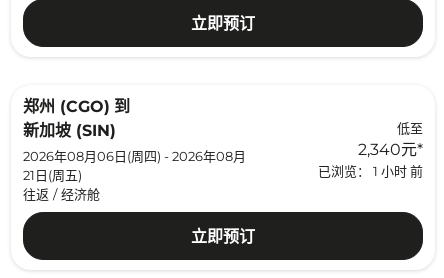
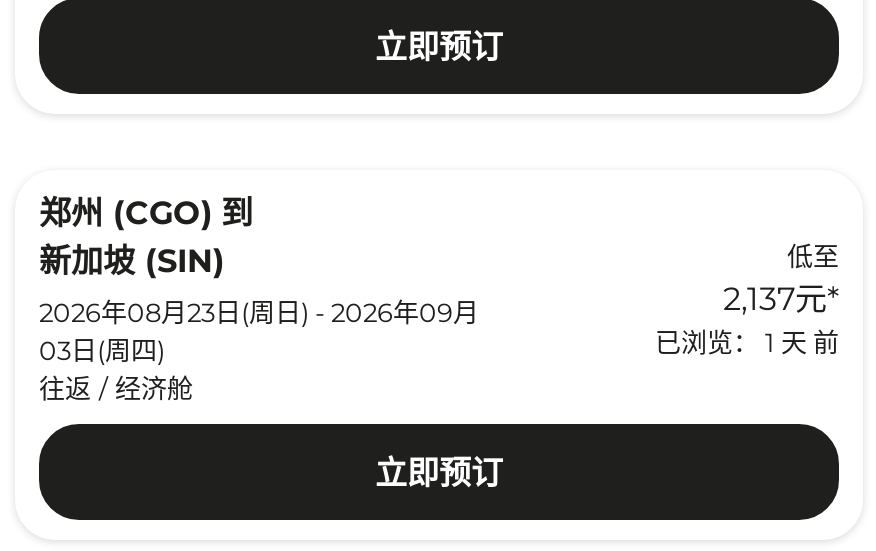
- 2,340元*
- 已浏览： 1 小时 前
+ 2,137元*
+ 已浏览： 1 天 前

- 2026年08月06日(周四) - 2026年08月
+ 2026年08月23日(周日) - 2026年09月

- 21日(周五)
+ 03日(周四)
